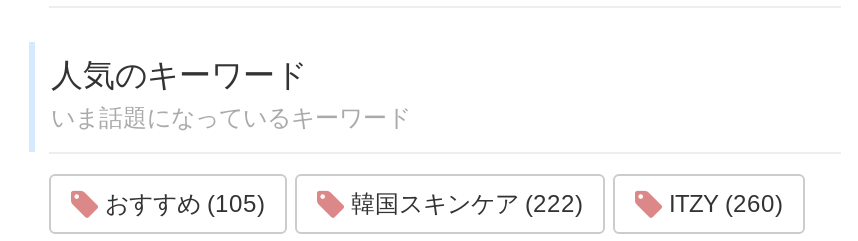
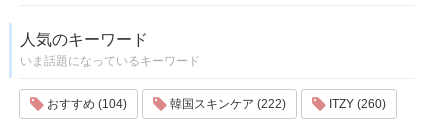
- おすすめ (105)
+ おすすめ (104)
